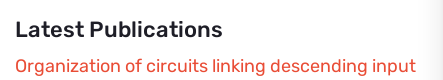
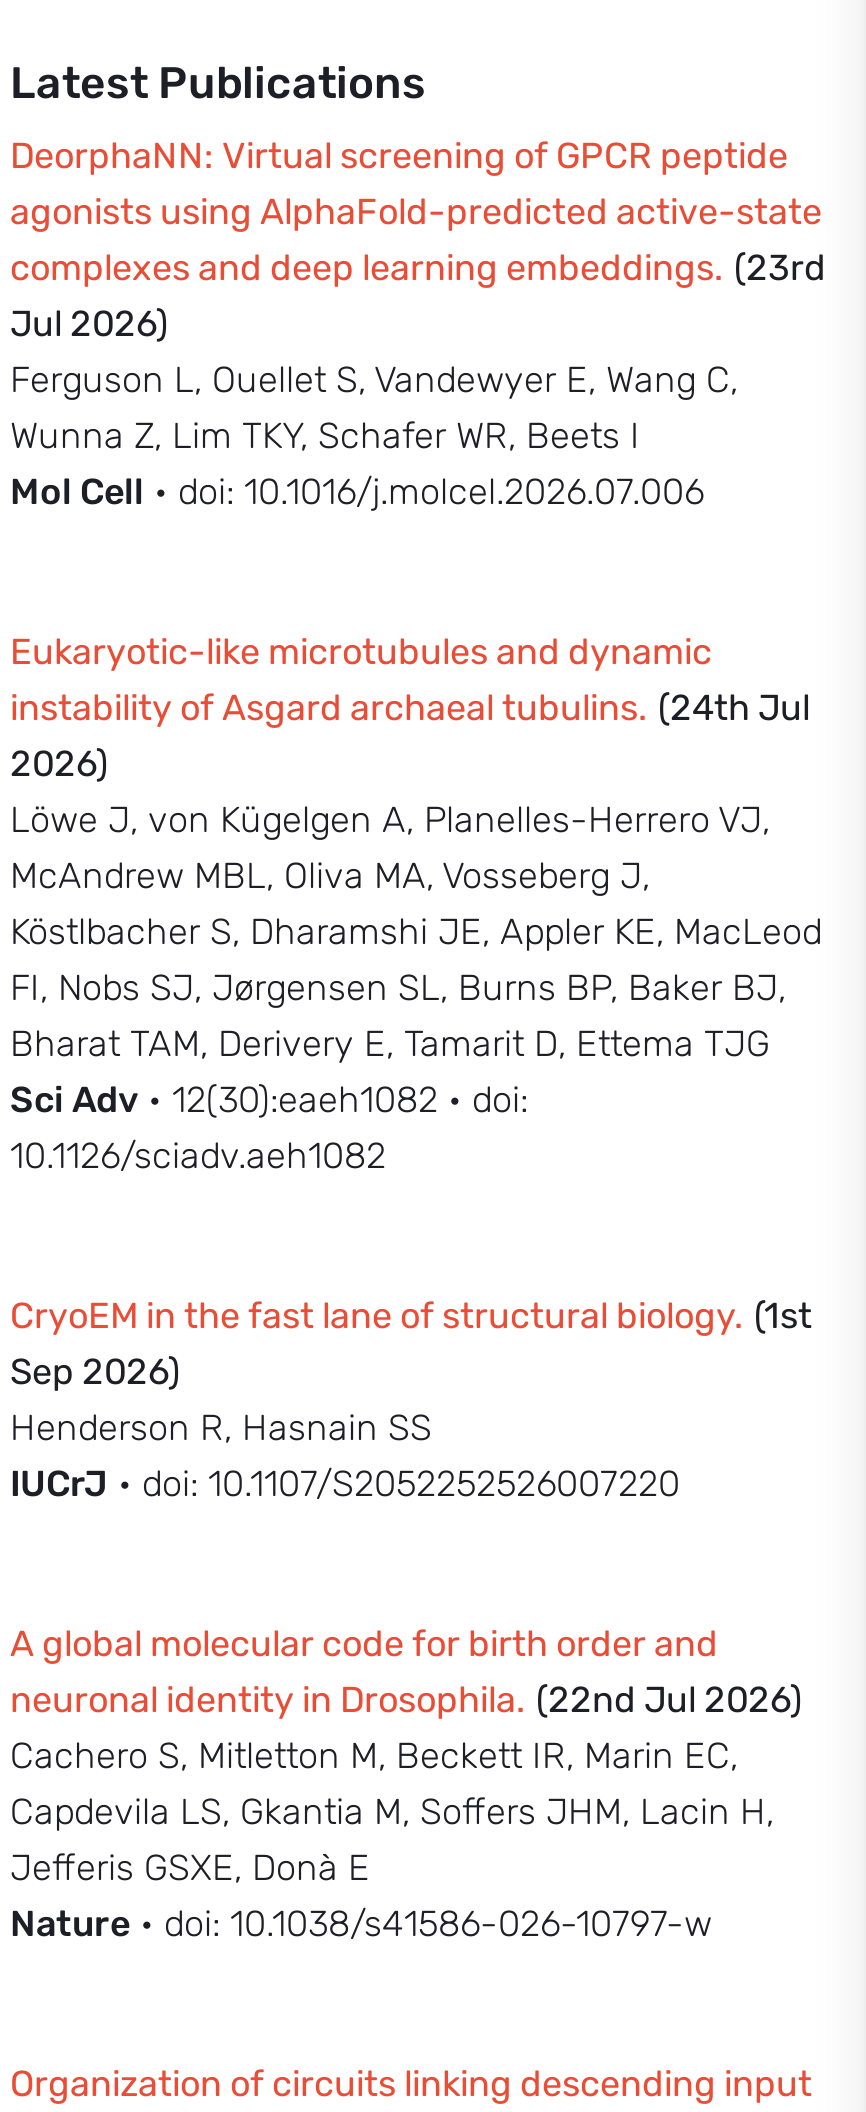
+ DeorphaNN: Virtual screening of GPCR peptide
+ agonists using AlphaFold-predicted active-state
+ complexes and deep learning embeddings. (23rd
+ Jul 2026)
+ Ferguson L, Ouellet S, Vandewyer E, Wang C,
+ Wunna Z, Lim TKY, Schafer WR, Beets I
+ Mol Cell • doi: 10.1016/j.molcel.2026.07.006

+ Eukaryotic-like microtubules and dynamic
+ instability of Asgard archaeal tubulins. (24th Jul
+ 2026)
+ Löwe J, von Kügelgen A, Planelles-Herrero VJ,
+ McAndrew MBL, Oliva MA, Vosseberg J,
+ Köstlbacher S, Dharamshi JE, Appler KE, MacLeod
+ FI, Nobs SJ, Jørgensen SL, Burns BP, Baker BJ,
+ Bharat TAM, Derivery E, Tamarit D, Ettema TJG
+ Sci Adv • 12(30):eaeh1082 • doi:
+ 10.1126/sciadv.aeh1082

+ CryoEM in the fast lane of structural biology. (1st
+ Sep 2026)
+ Henderson R, Hasnain SS
+ IUCrJ • doi: 10.1107/S2052252526007220

+ A global molecular code for birth order and
+ neuronal identity in Drosophila. (22nd Jul 2026)
+ Cachero S, Mitletton M, Beckett IR, Marin EC,
+ Capdevila LS, Gkantia M, Soffers JHM, Lacin H,
+ Jefferis GSXE, Donà E
+ Nature • doi: 10.1038/s41586-026-10797-w
